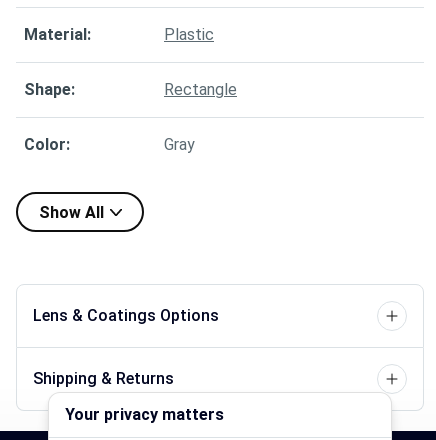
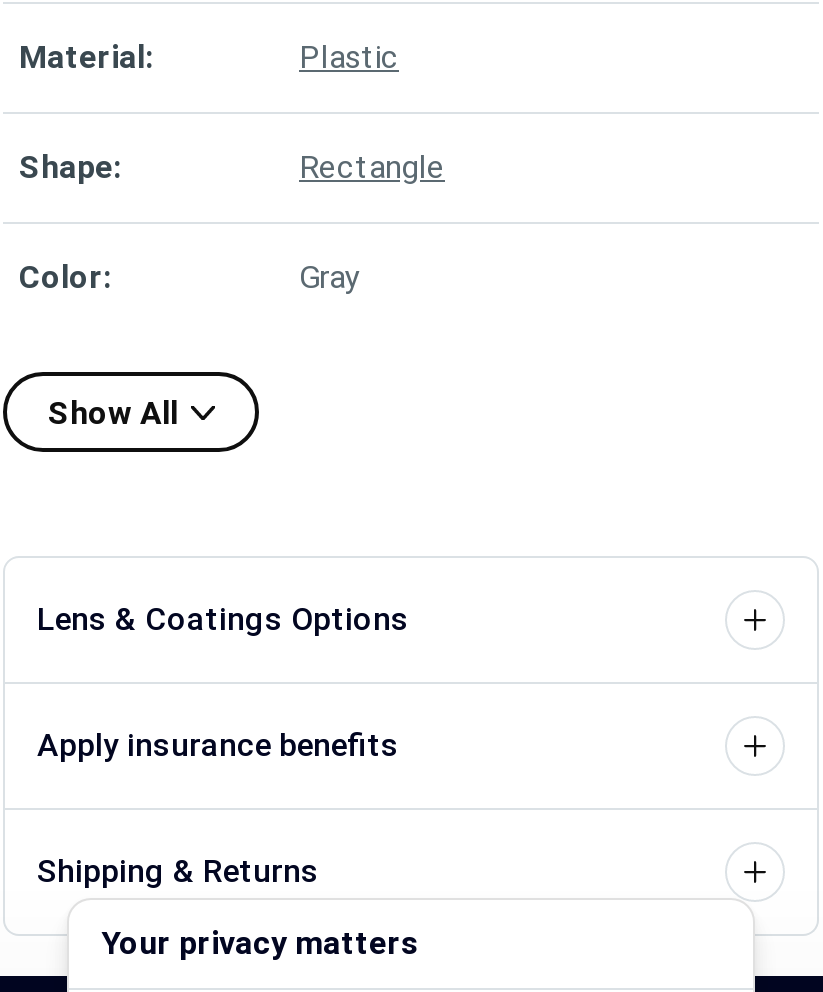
+ Apply insurance benefits
